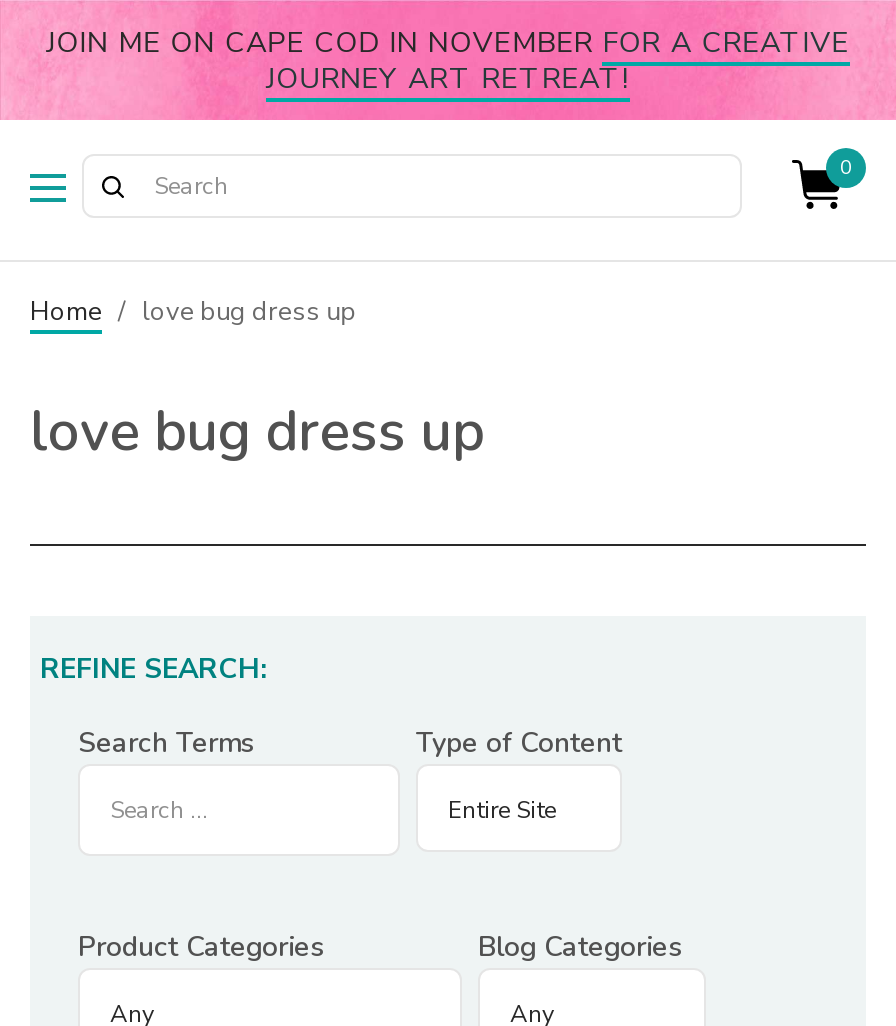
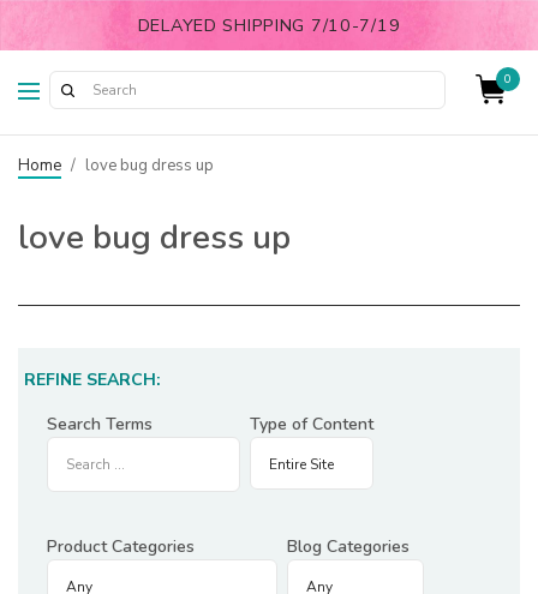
- JOIN ME ON CAPE COD IN NOVEMBER FOR A CREATIVE
- JOURNEY ART RETREAT!
+ DELAYED SHIPPING 7/10-7/19
